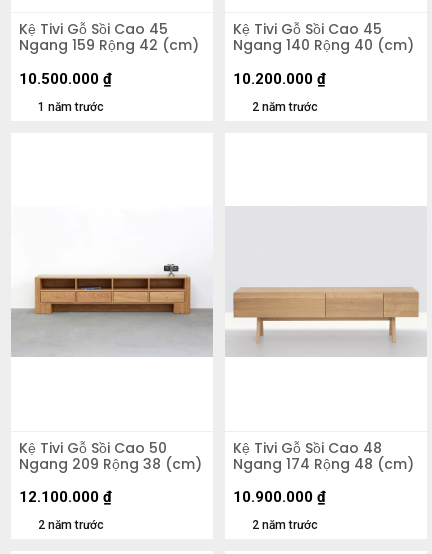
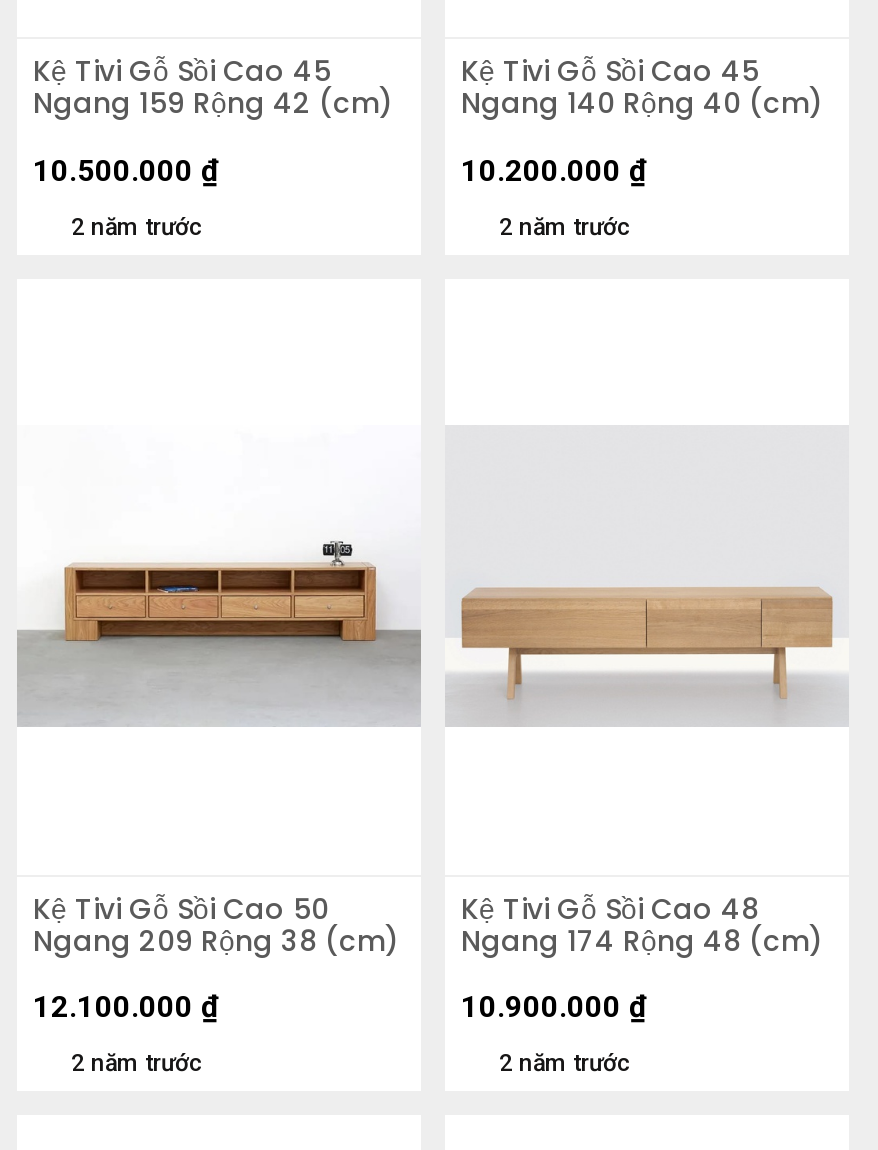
- 1 năm trước
+ 2 năm trước
